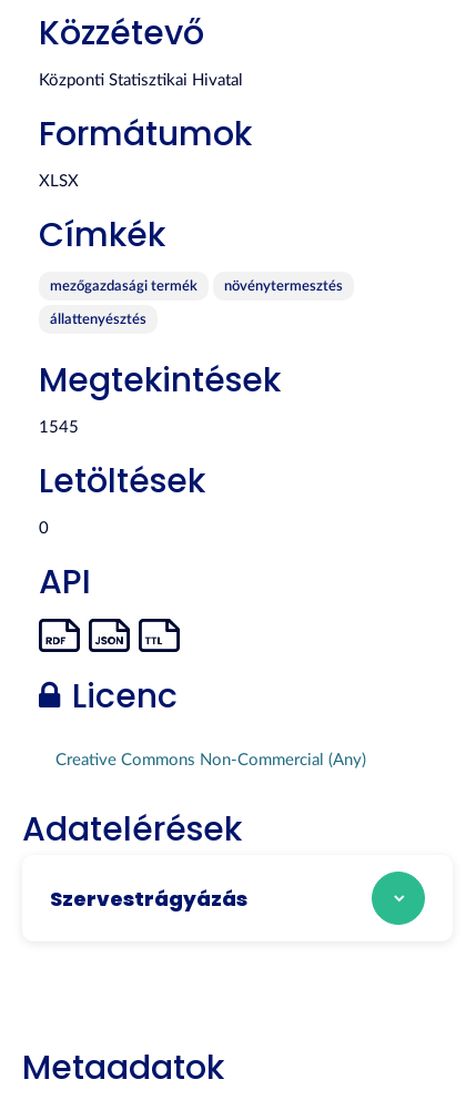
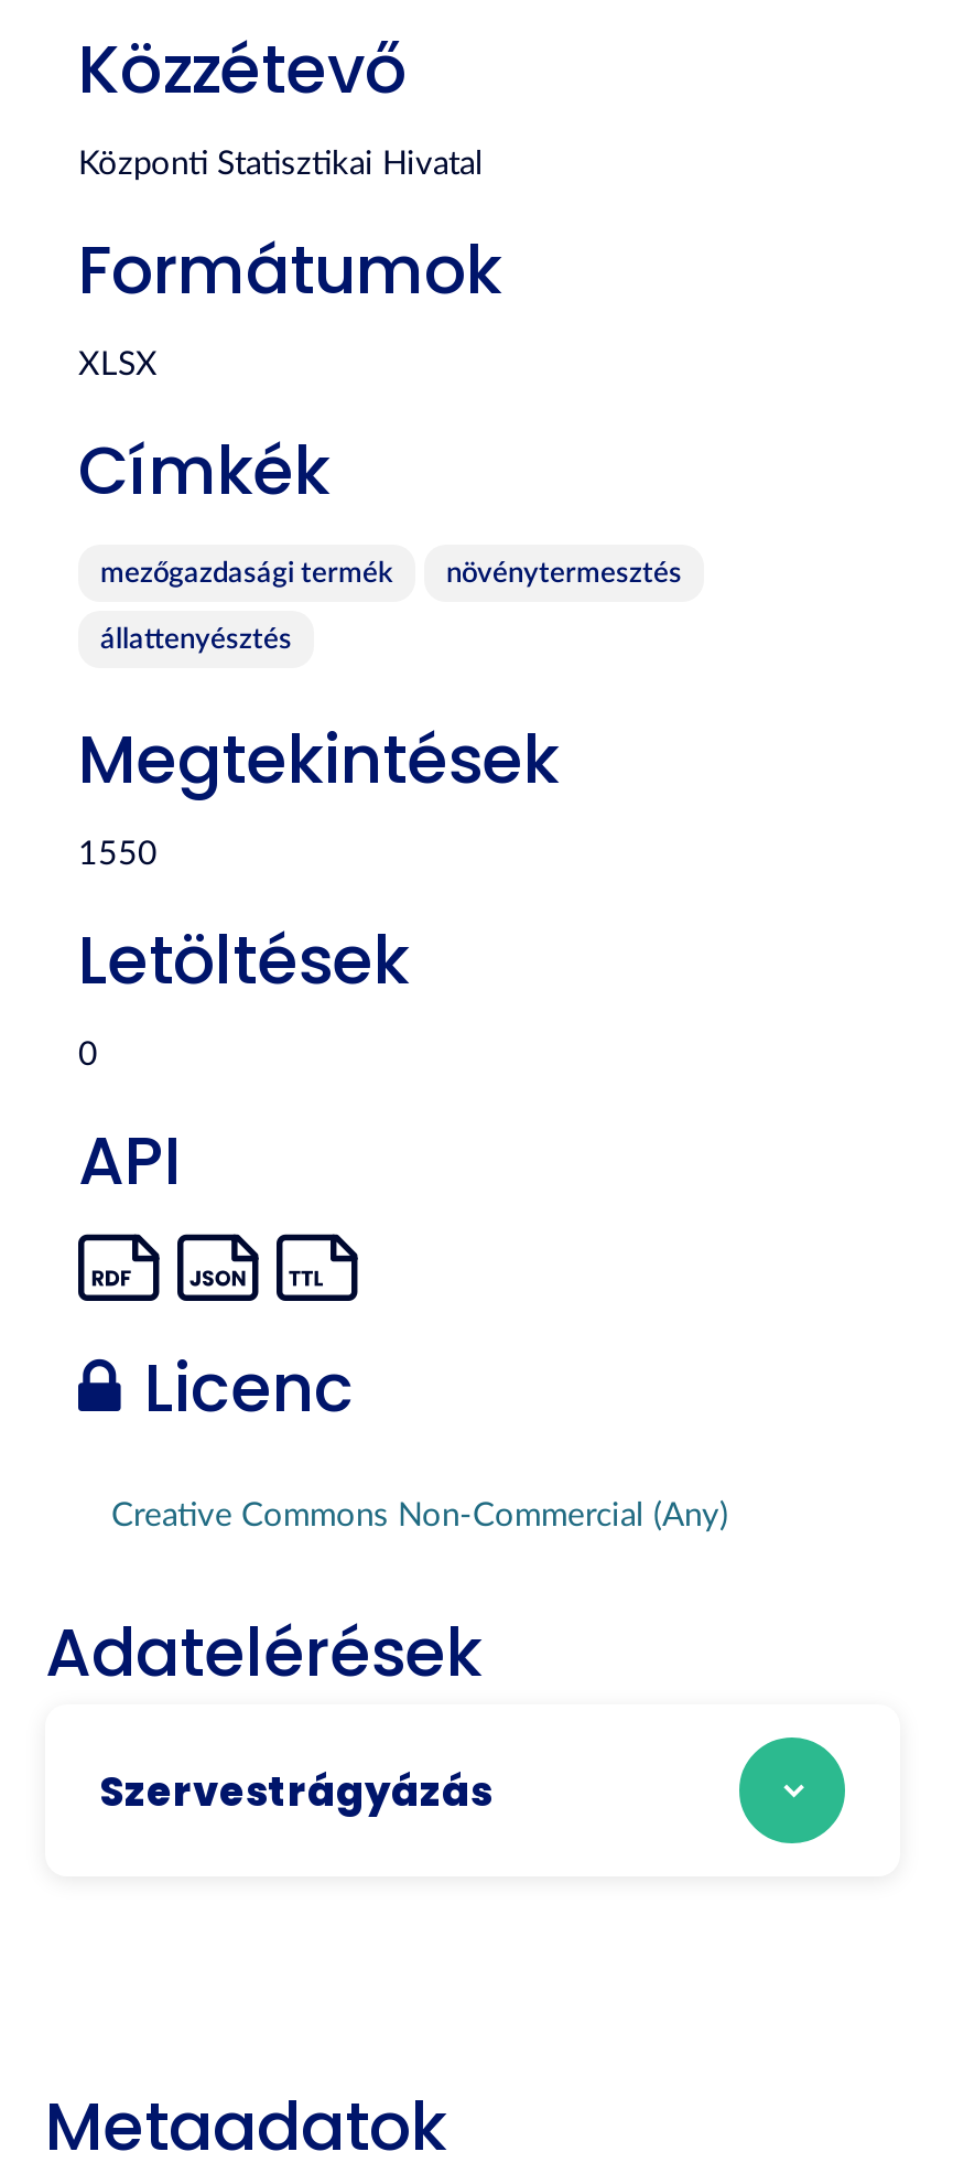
- 1545
+ 1550
